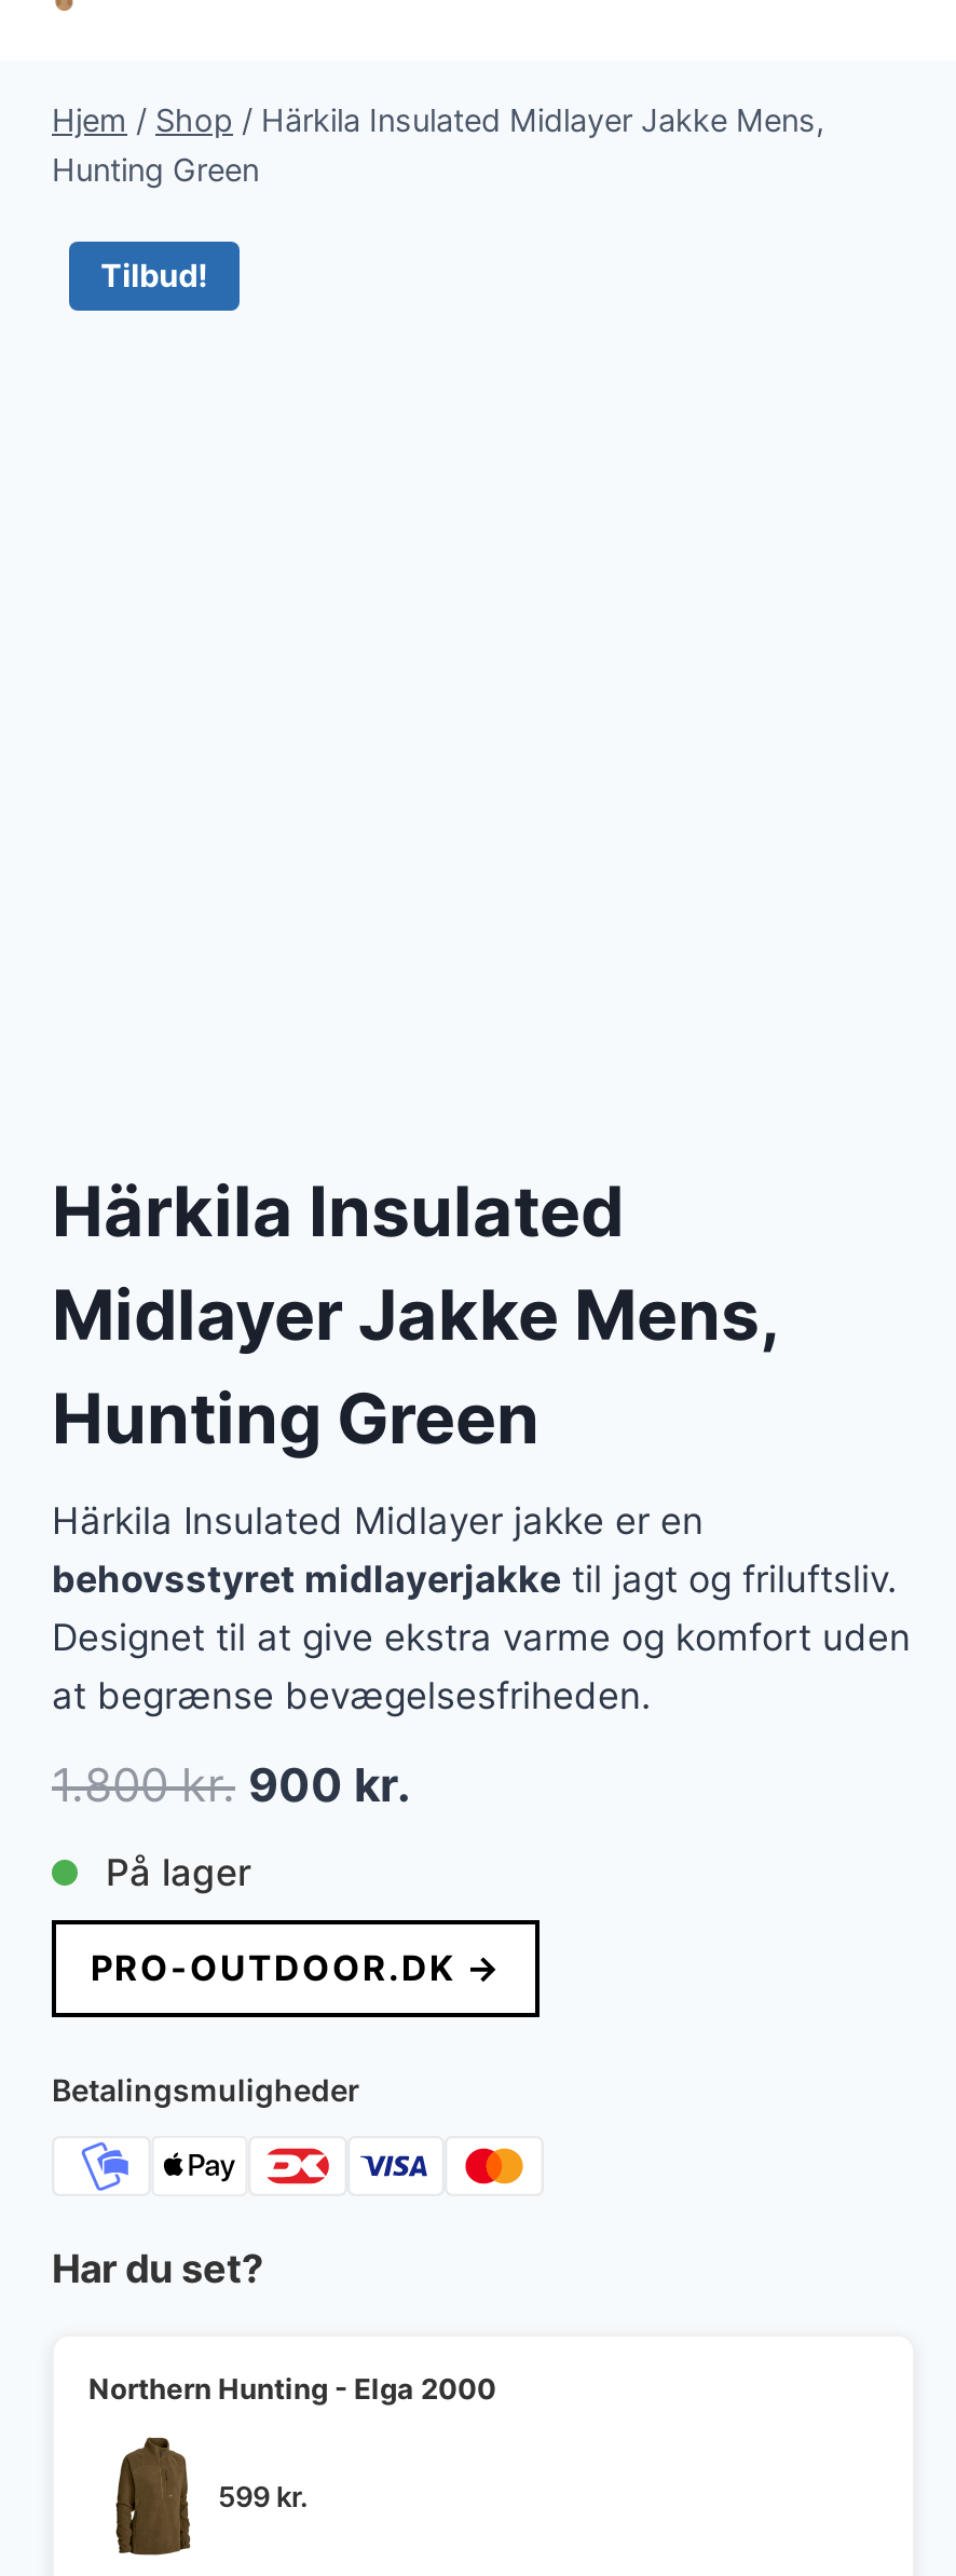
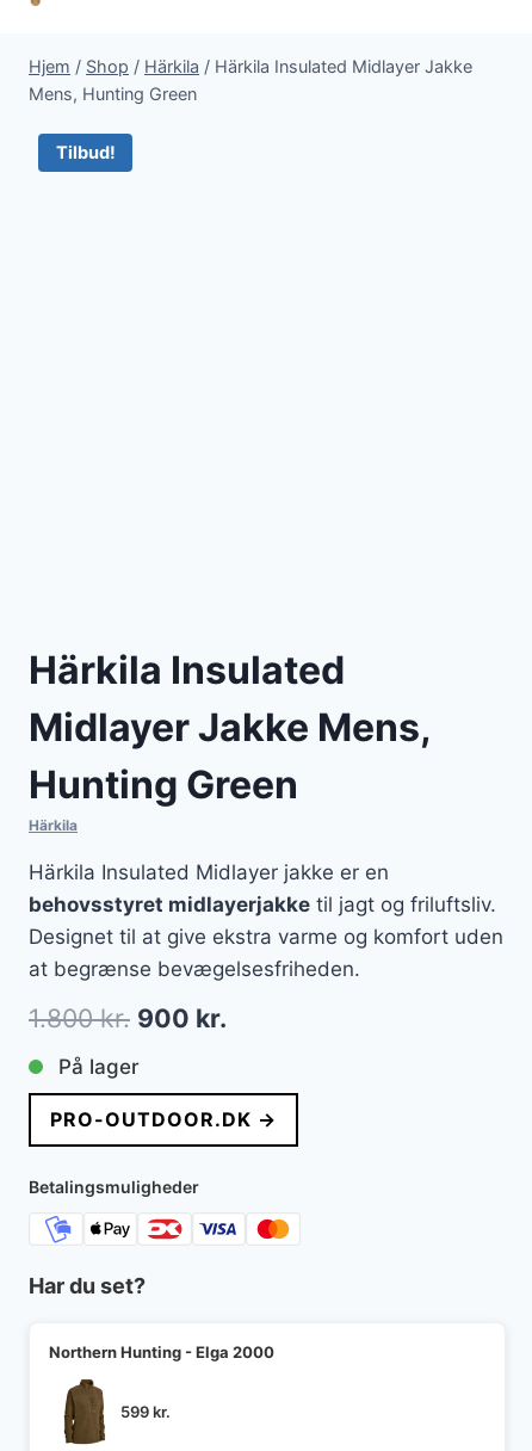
- Hjem / Shop / Härkila Insulated Midlayer Jakke Mens,
- Hunting Green
+ Hjem / Shop / Härkila / Härkila Insulated Midlayer Jakke
+ Mens, Hunting Green

+ Härkila
